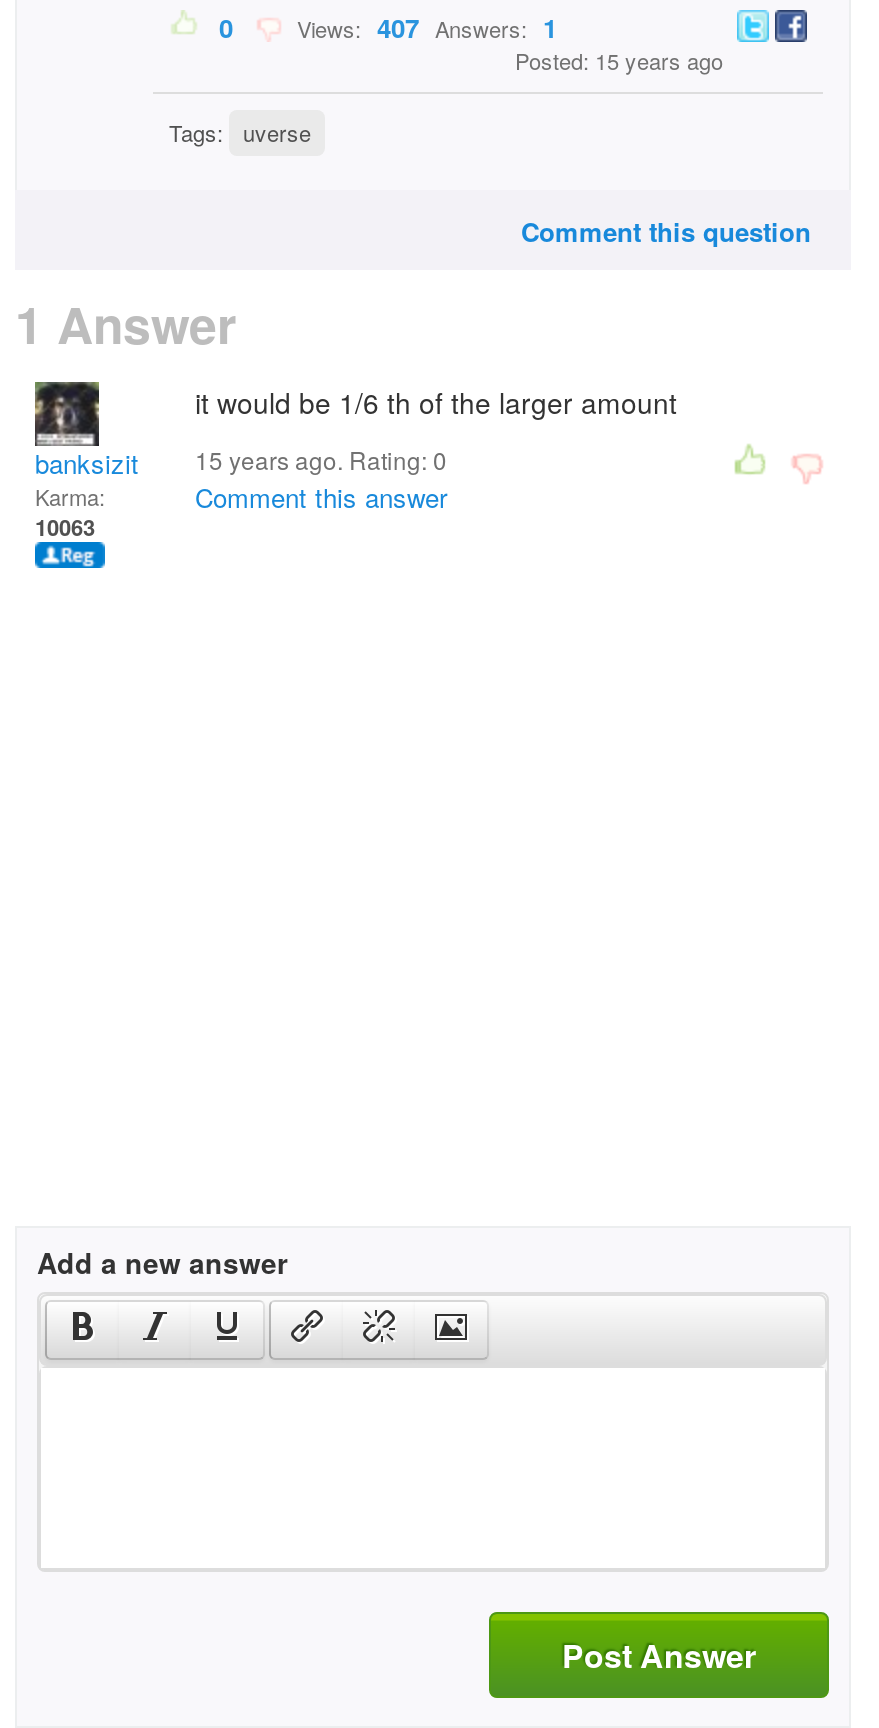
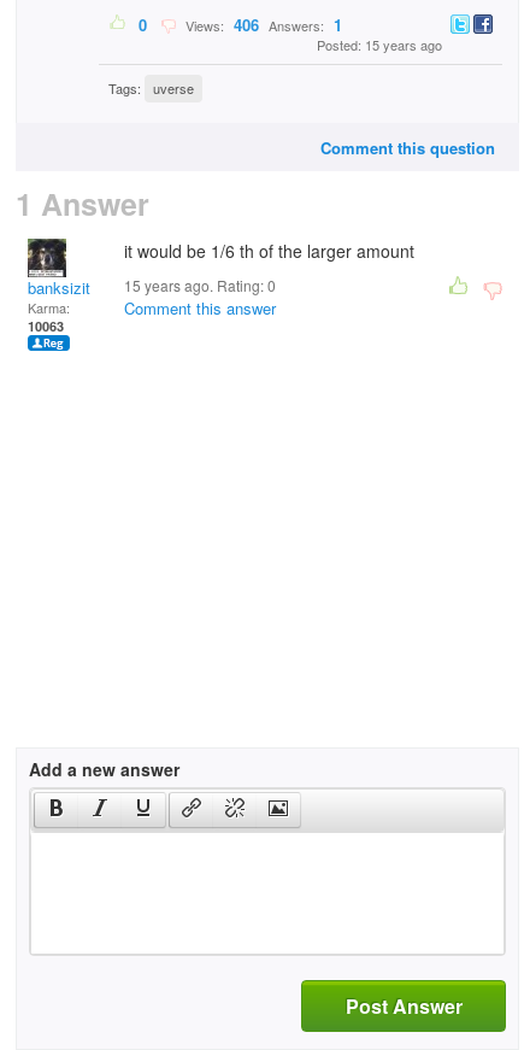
- Views: 407 Answers: 1
+ Views: 406 Answers: 1
